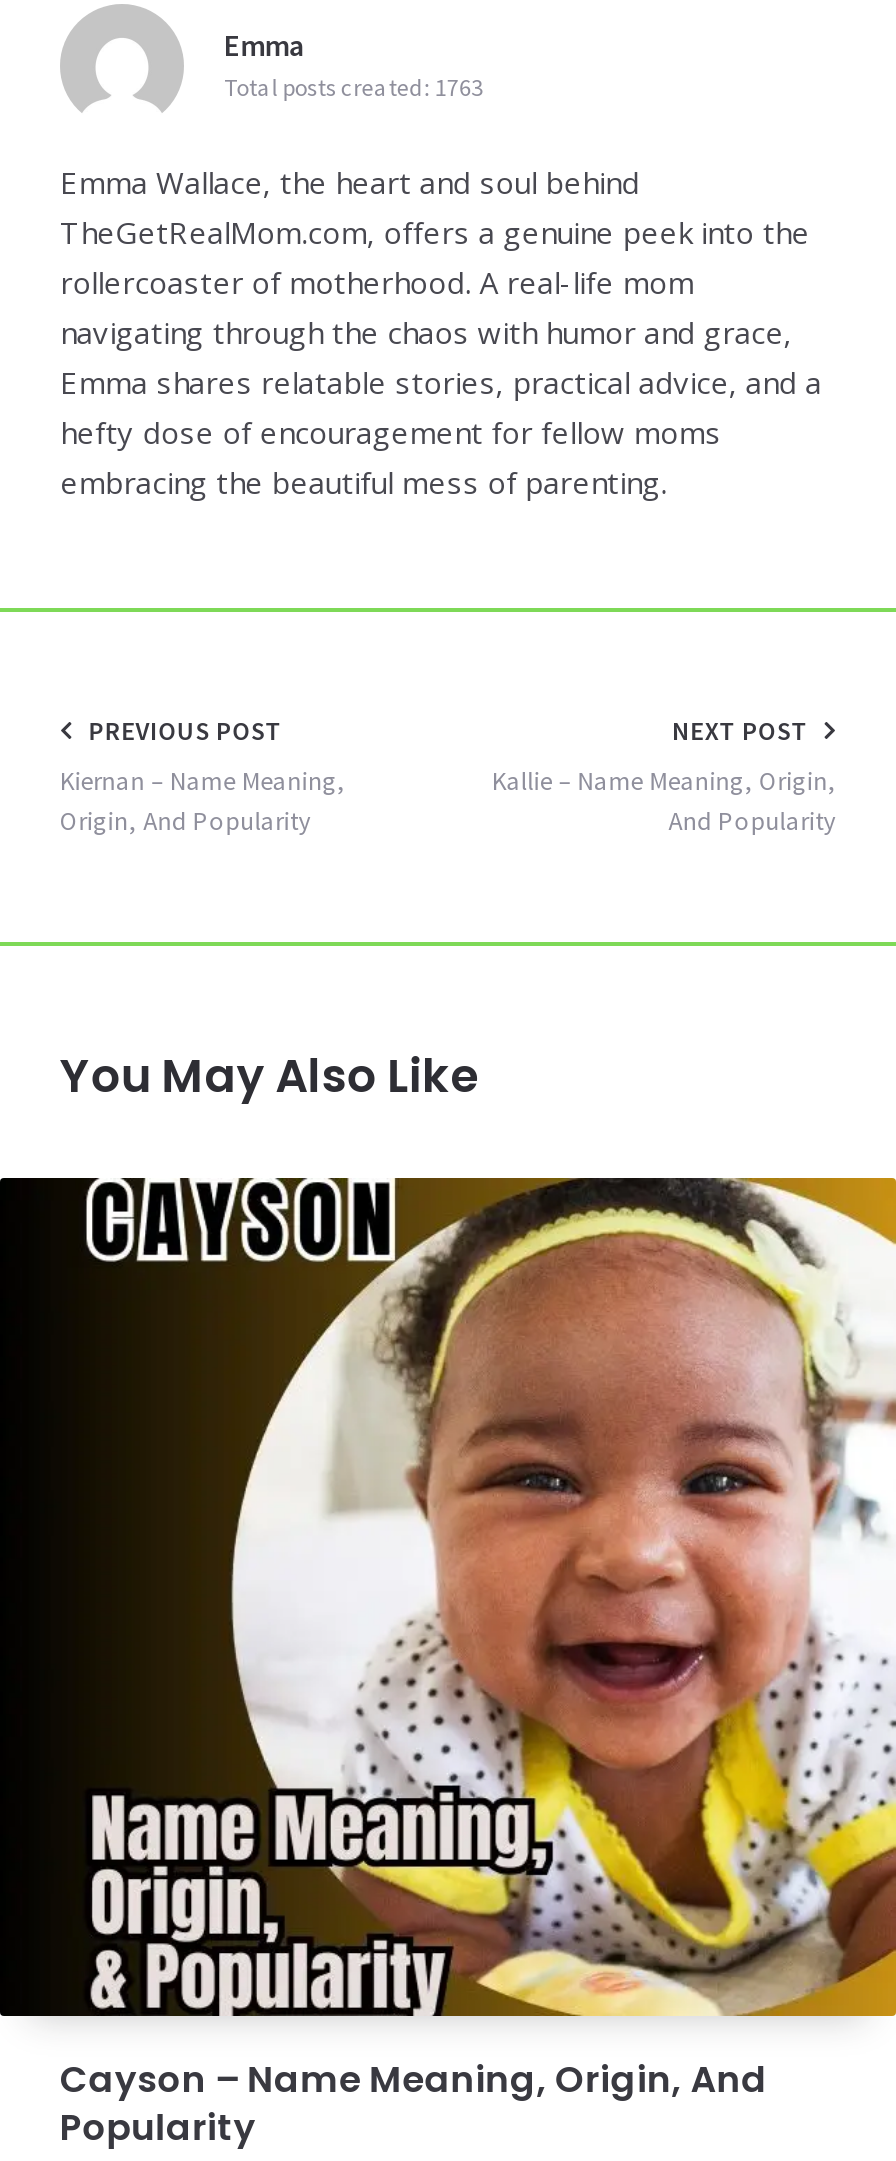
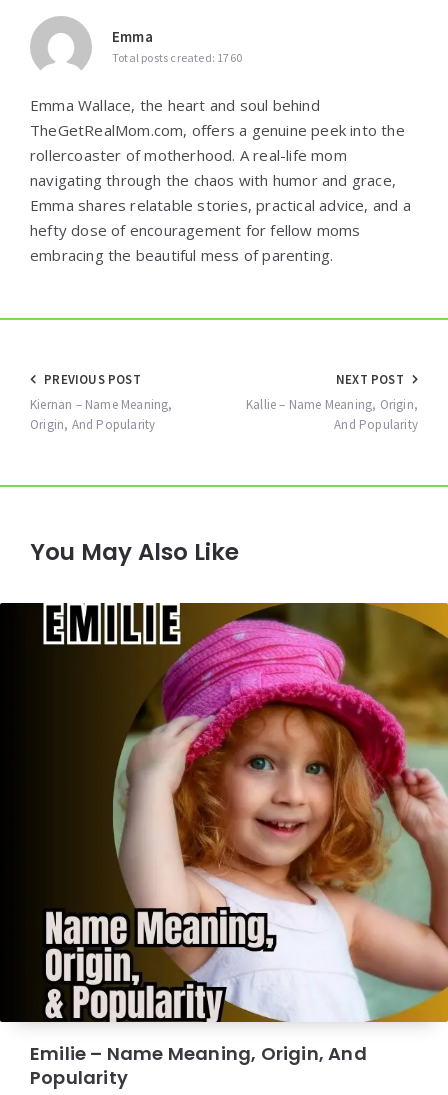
- Total posts created: 1763
+ Total posts created: 1760

- [image]
- Cayson – Name Meaning, Origin, And
+ [image]
+ Emilie – Name Meaning, Origin, And
